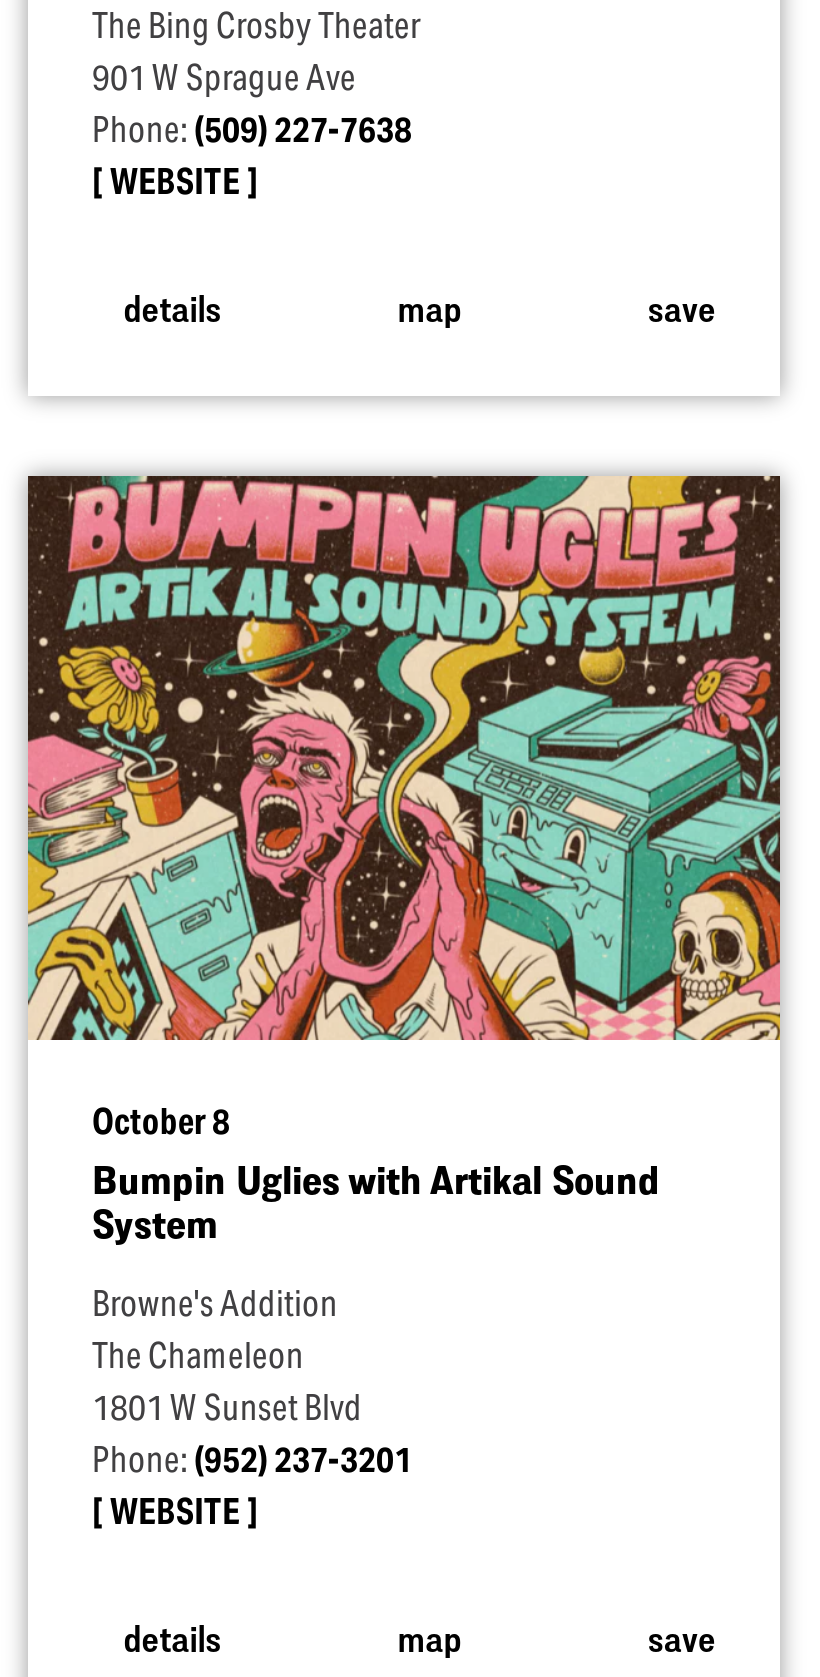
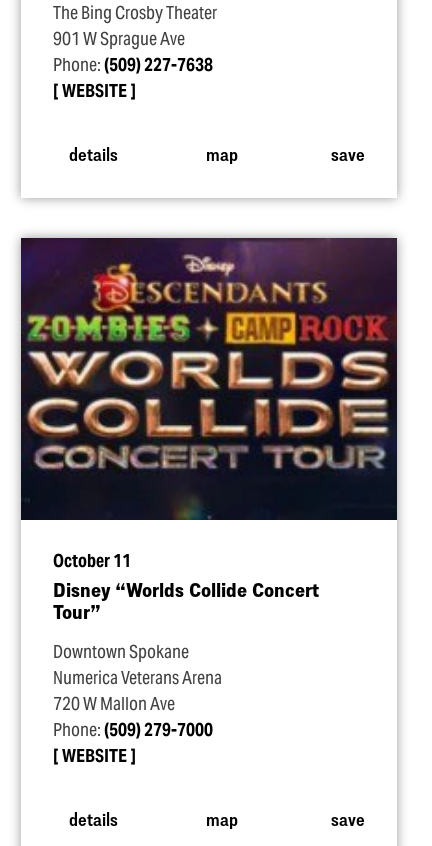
- [image]
- October 8
- Bumpin Uglies with Artikal Sound
- System
+ [image]
+ October 11
+ Disney “Worlds Collide Concert
+ Tour”

- Browne's Addition
- The Chameleon
- 1801 W Sunset Blvd
- Phone: (952) 237-3201
+ Downtown Spokane
+ Numerica Veterans Arena
+ 720 W Mallon Ave
+ Phone: (509) 279-7000
